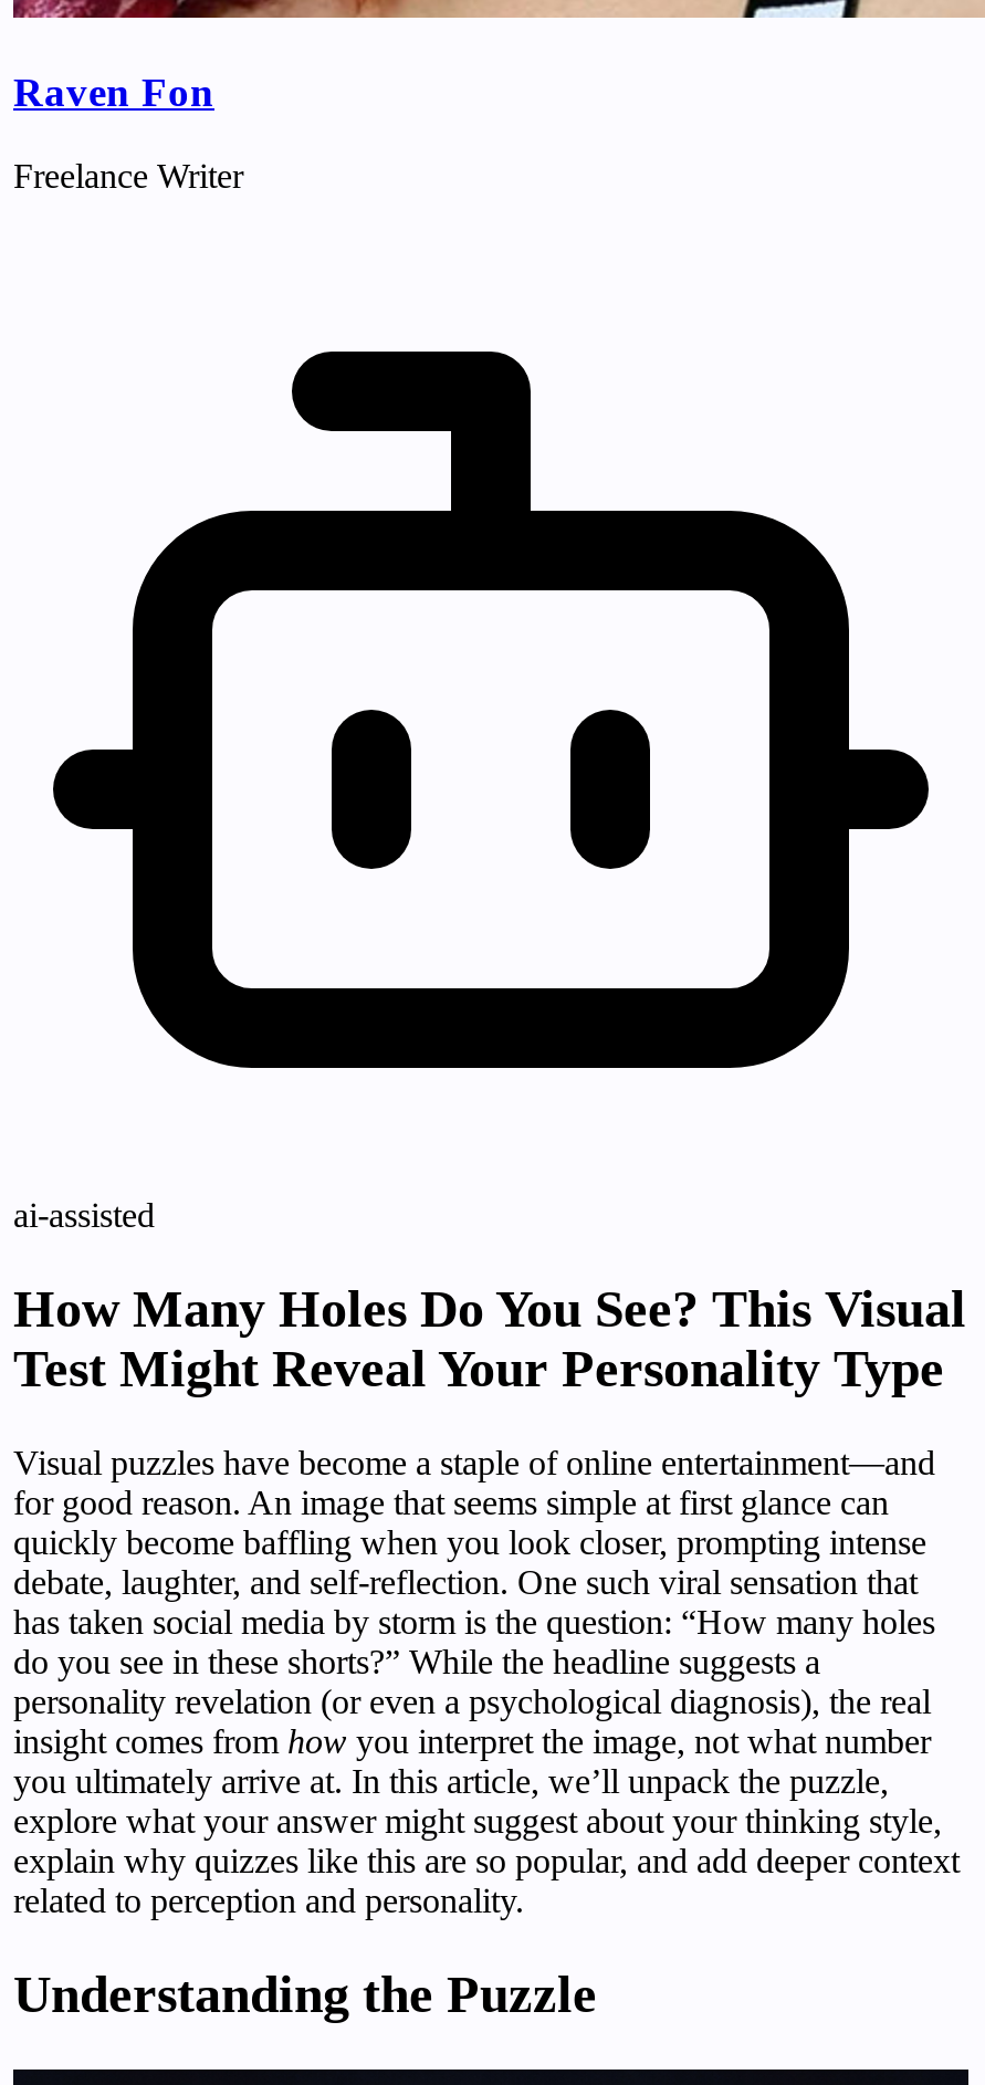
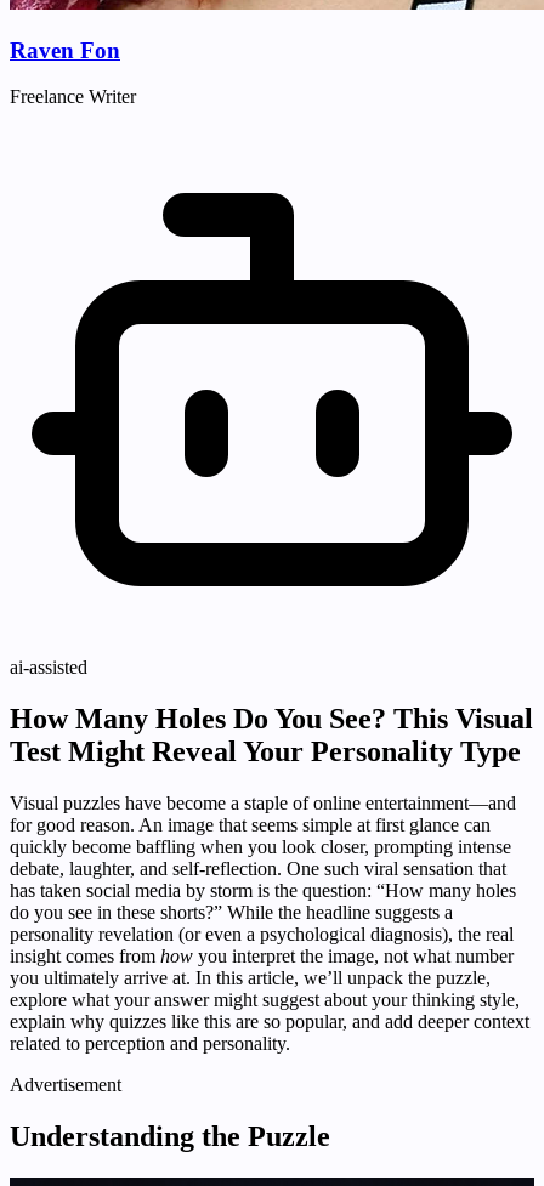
+ Advertisement
